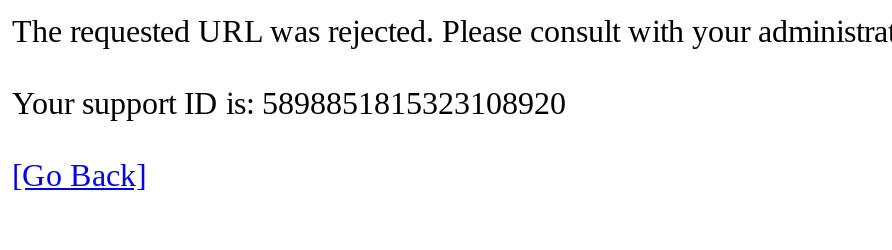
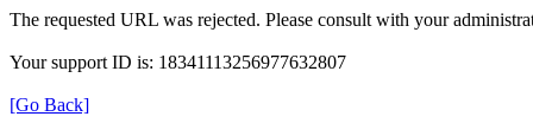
- Your support ID is: 5898851815323108920
+ Your support ID is: 18341113256977632807
